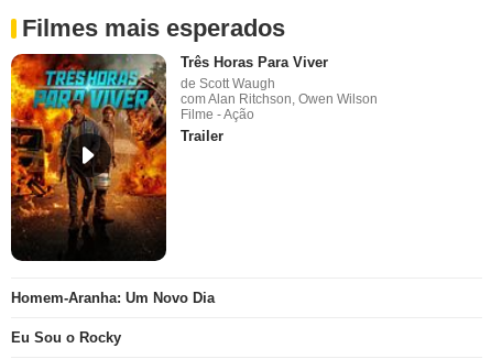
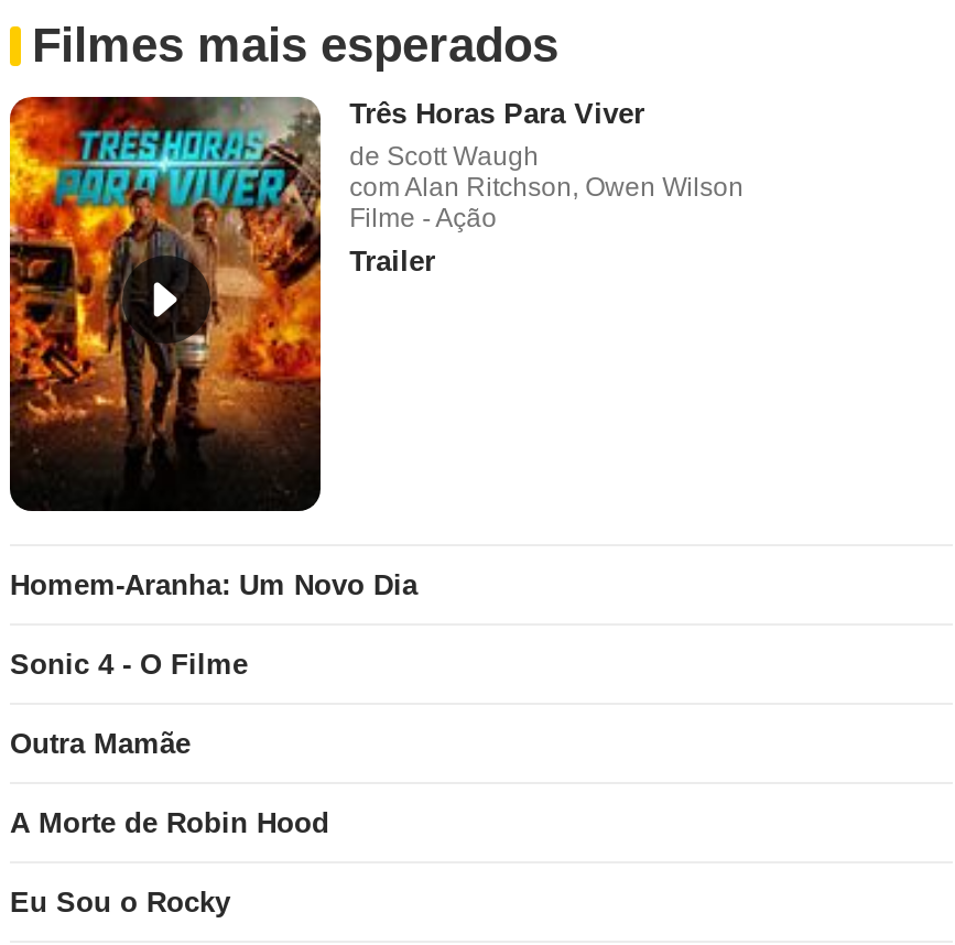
+ Sonic 4 - O Filme
+ Outra Mamãe
+ A Morte de Robin Hood
